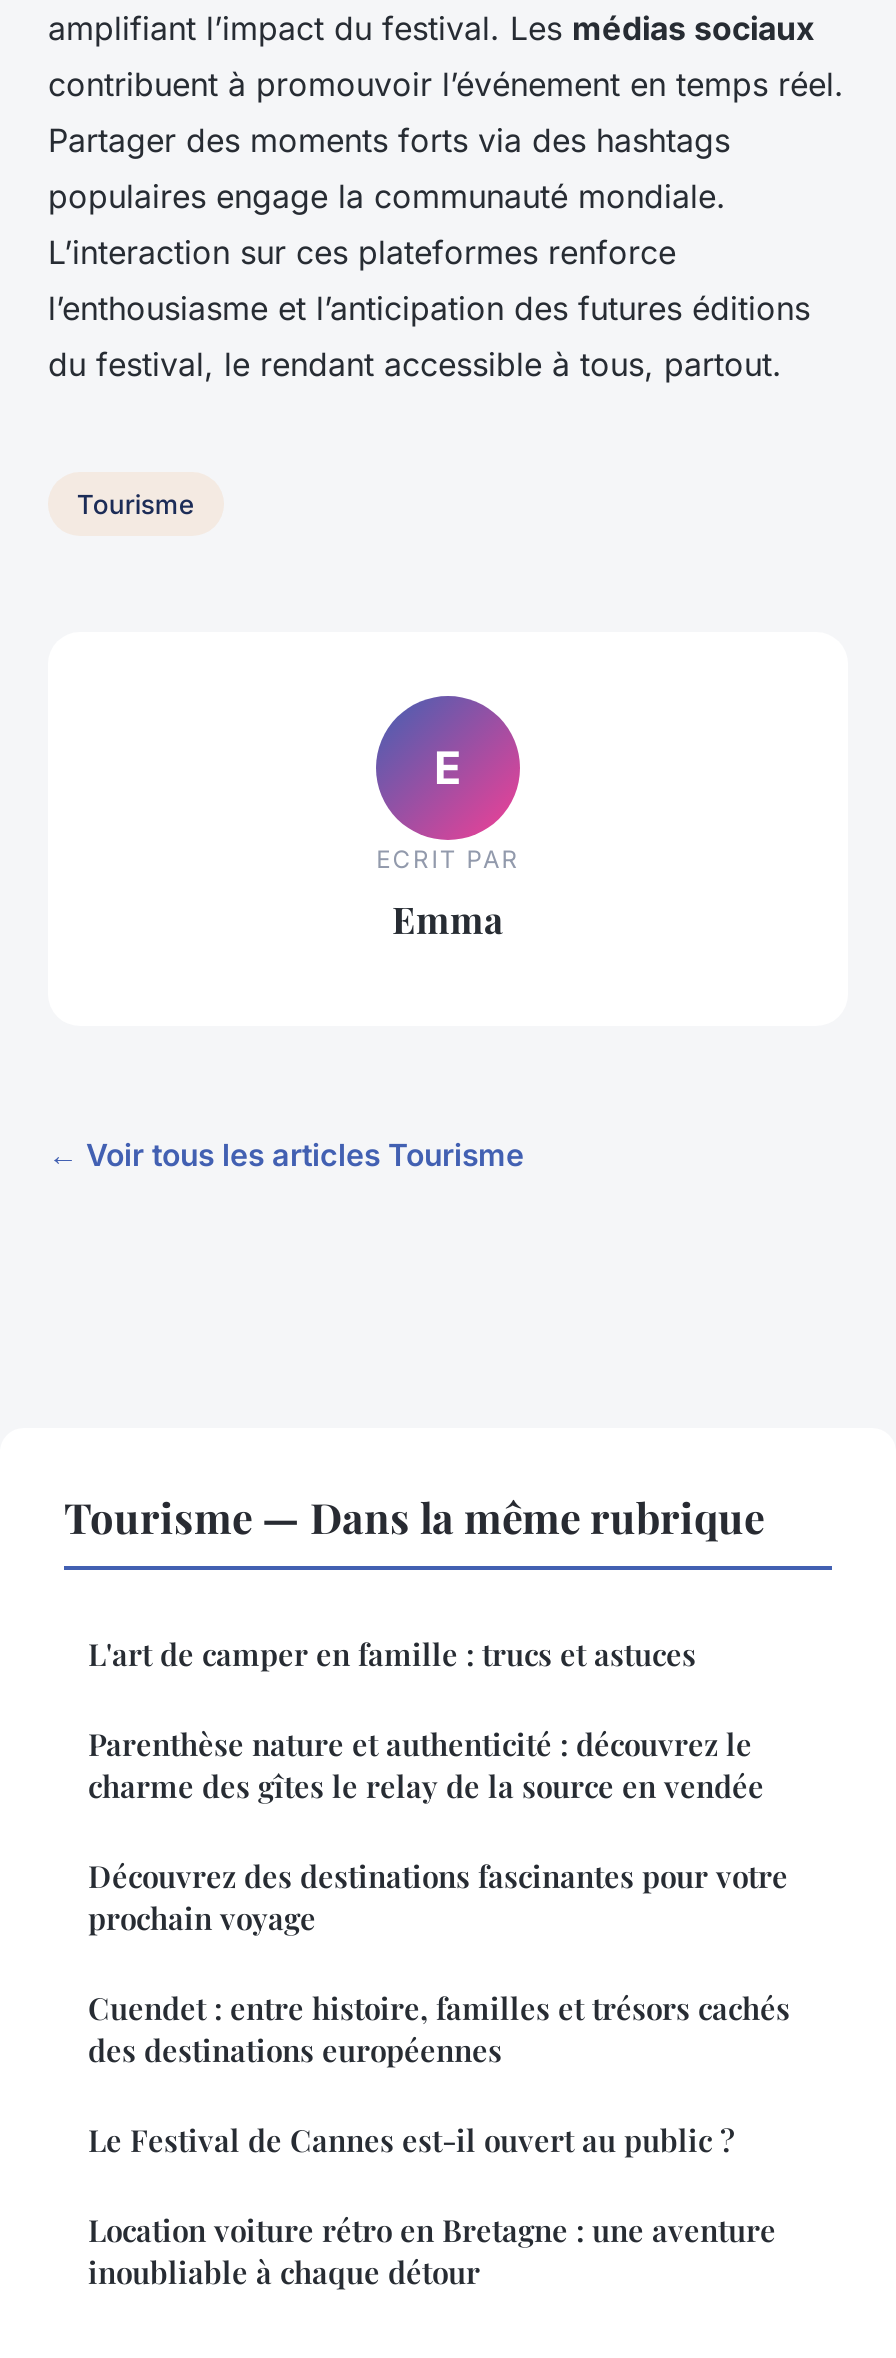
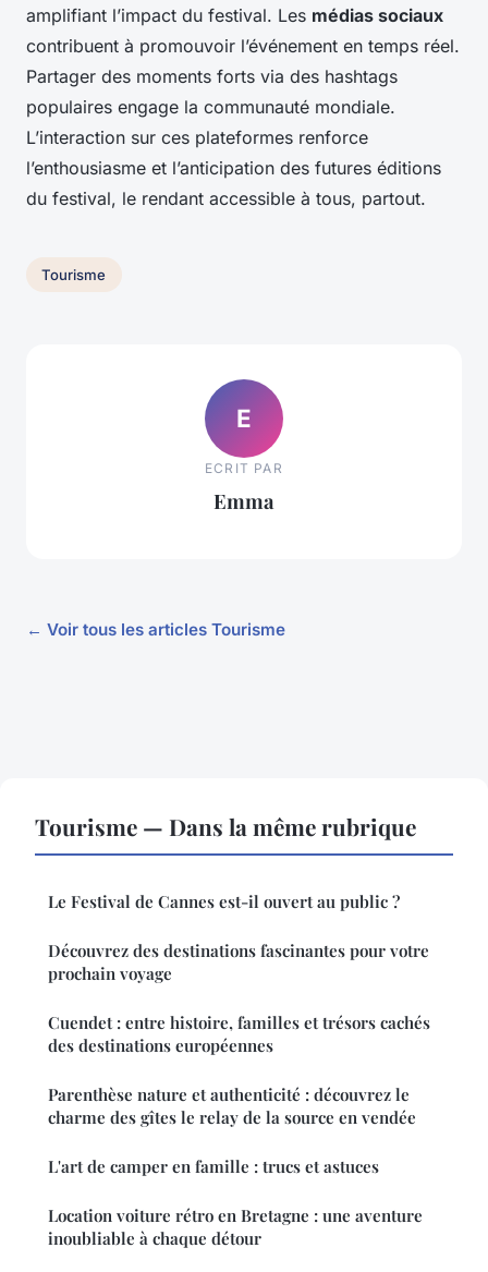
moved down: Parenthèse nature et authenticité : découvrez le | charme des gîtes le relay de la source en vendée | L'art de camper en famille : trucs et astuces

moved up: Découvrez des destinations fascinantes pour votre | prochain voyage | Cuendet : entre histoire, familles et trésors cachés | des destinations européennes

moved up: Le Festival de Cannes est-il ouvert au public ?
